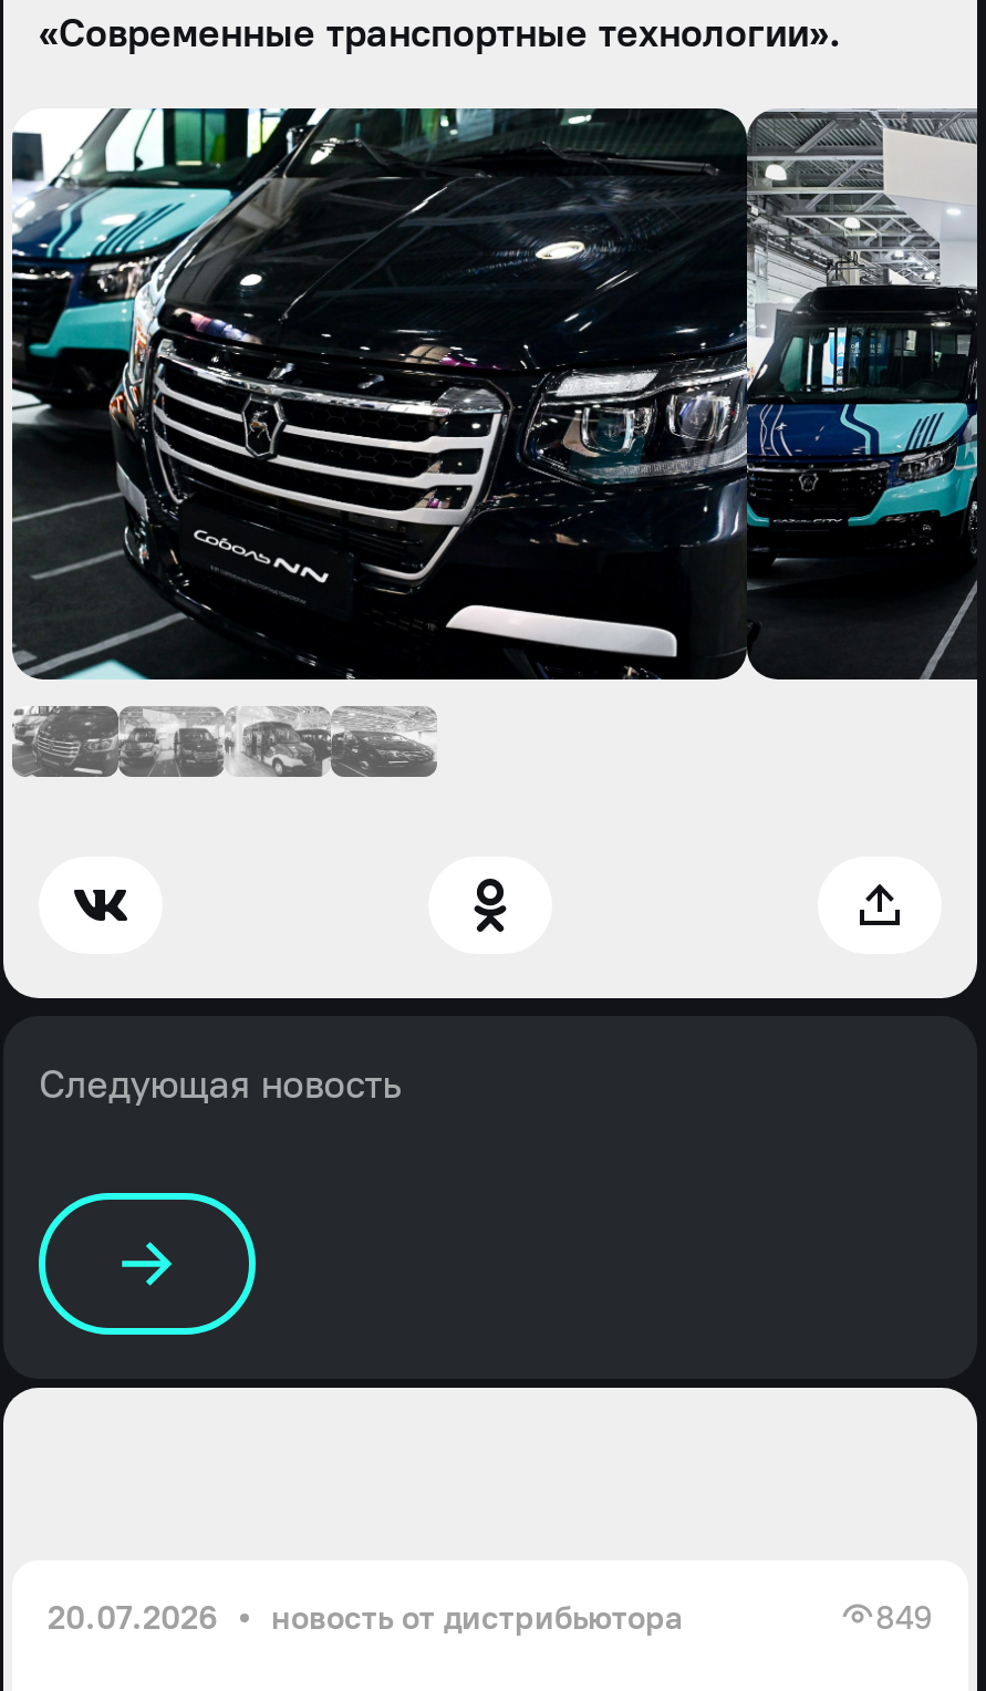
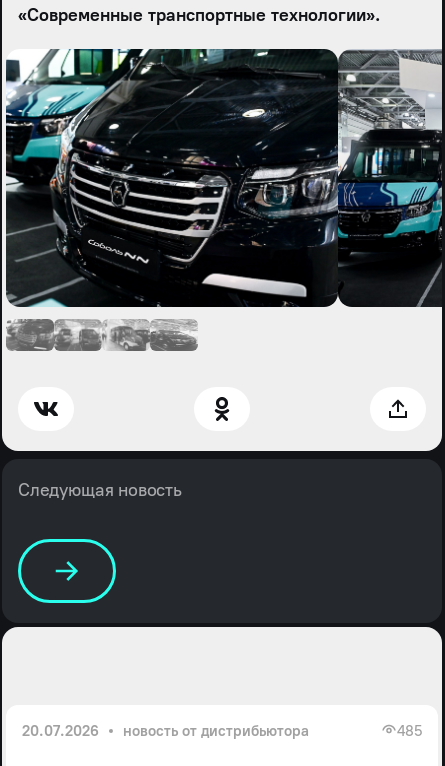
- 849
+ 485
